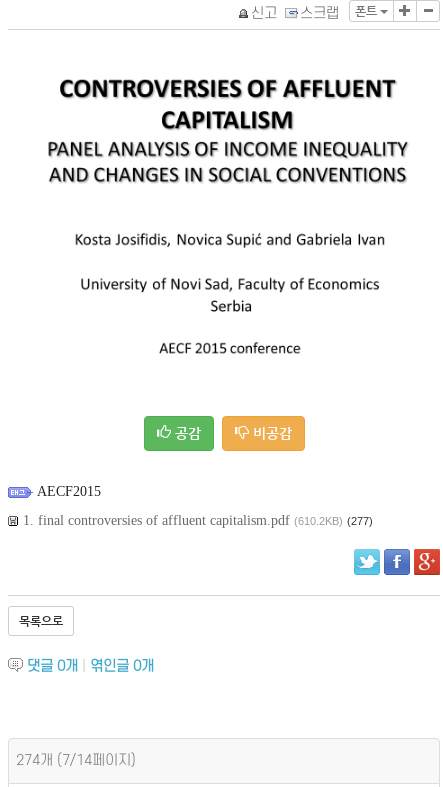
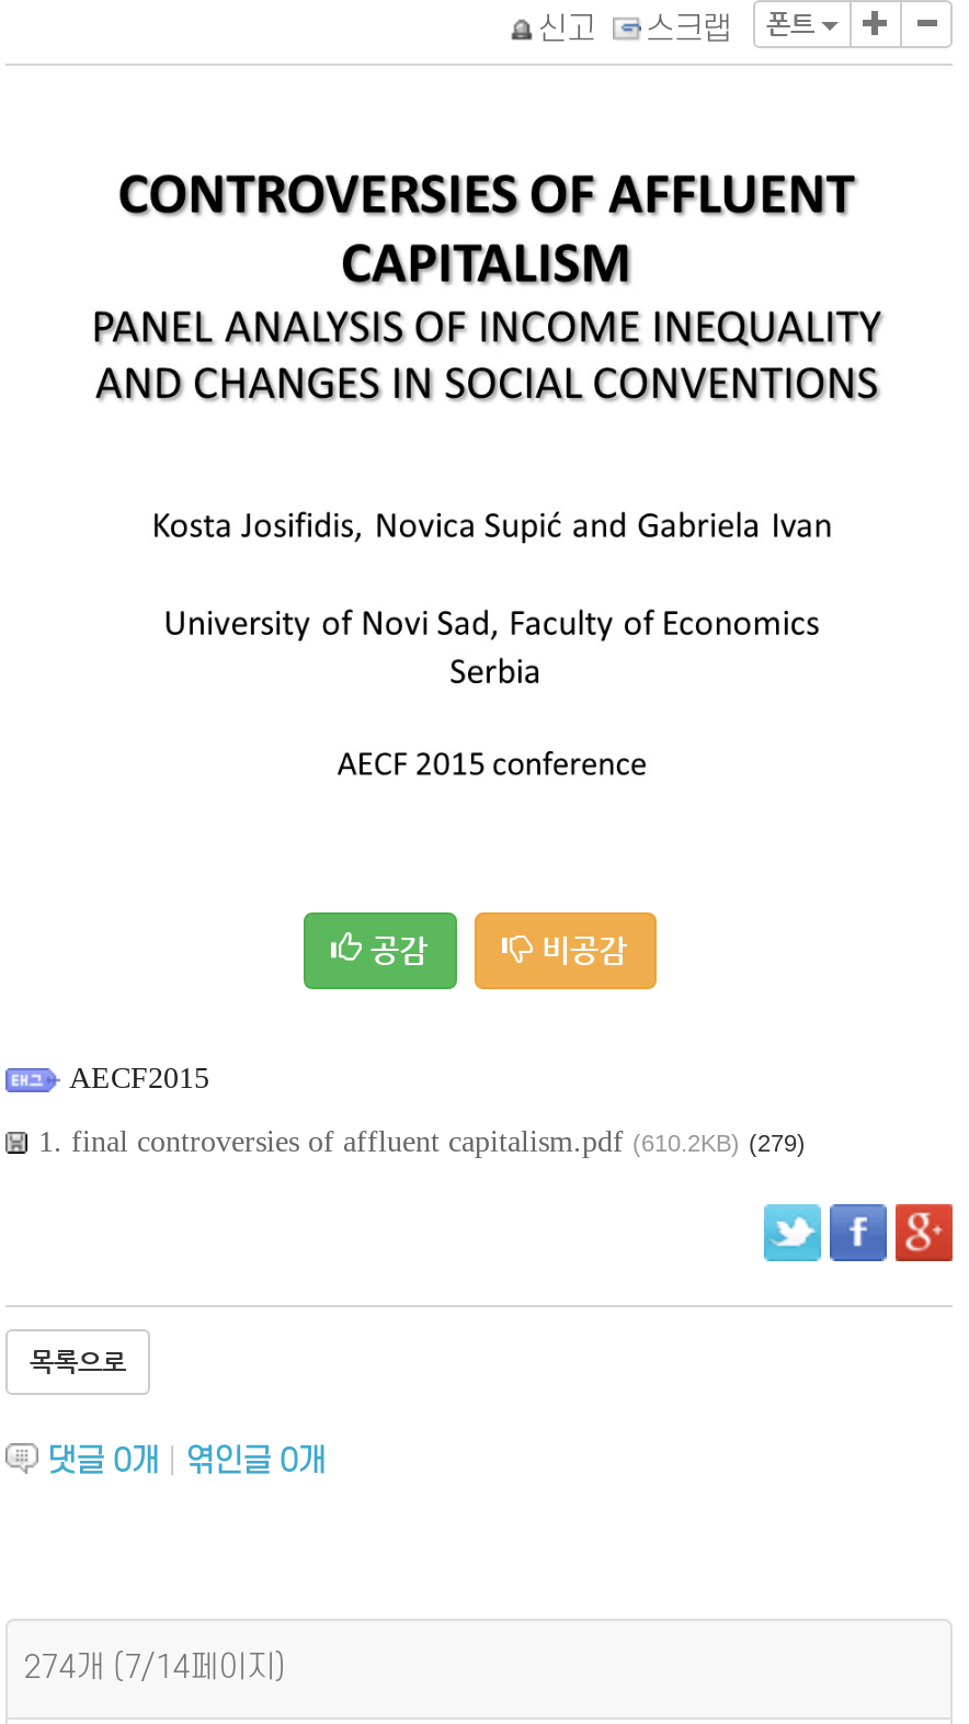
- 1. final controversies of affluent capitalism.pdf (610.2KB) (277)
+ 1. final controversies of affluent capitalism.pdf (610.2KB) (279)
